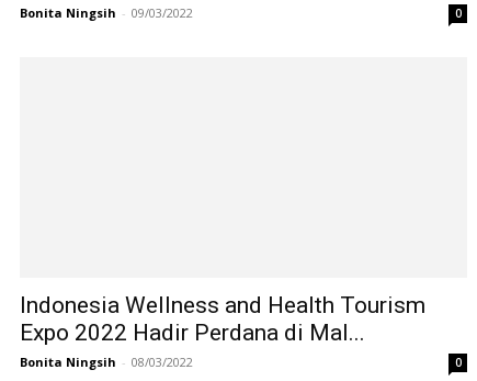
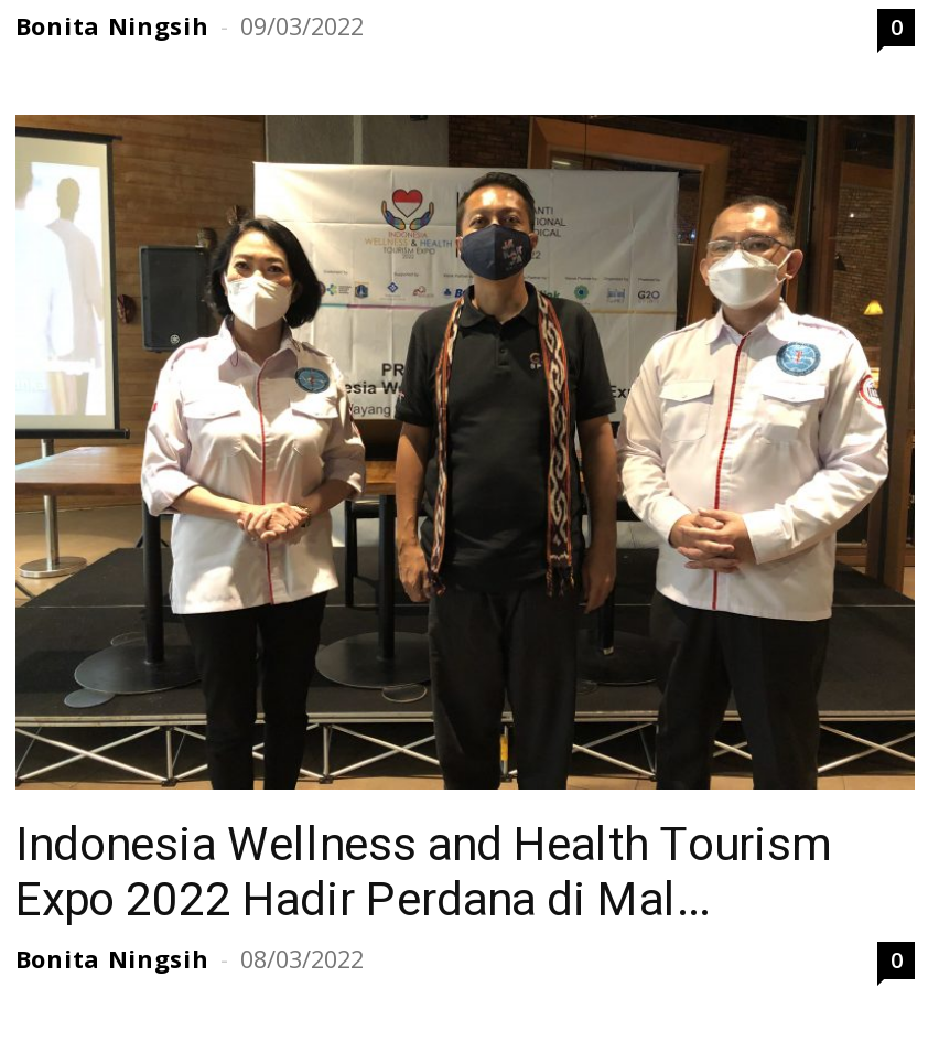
+ [image]
